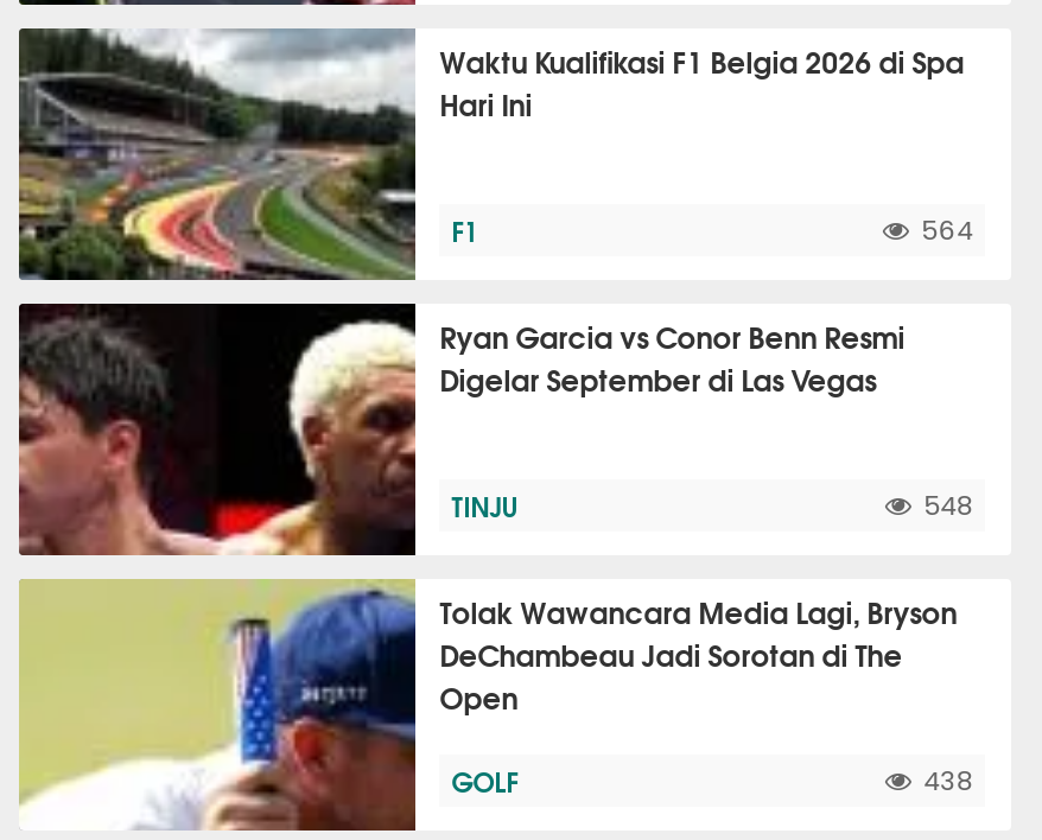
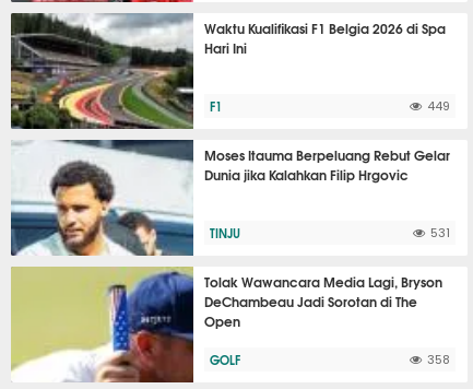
- 564
+ 449

- [image]
- Ryan Garcia vs Conor Benn Resmi
- Digelar September di Las Vegas
+ [image]
+ Moses Itauma Berpeluang Rebut Gelar
+ Dunia jika Kalahkan Filip Hrgovic

- 548
+ 531

- 438
+ 358
